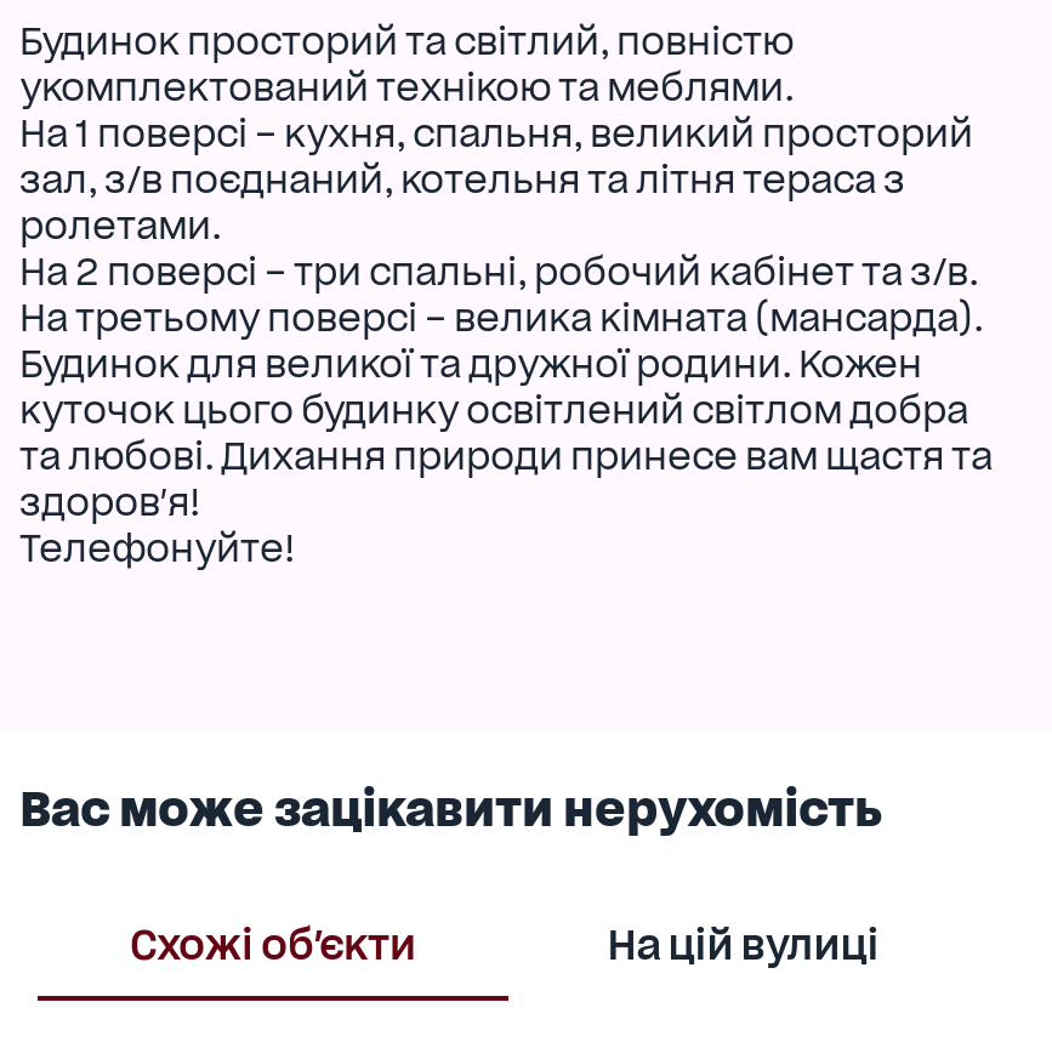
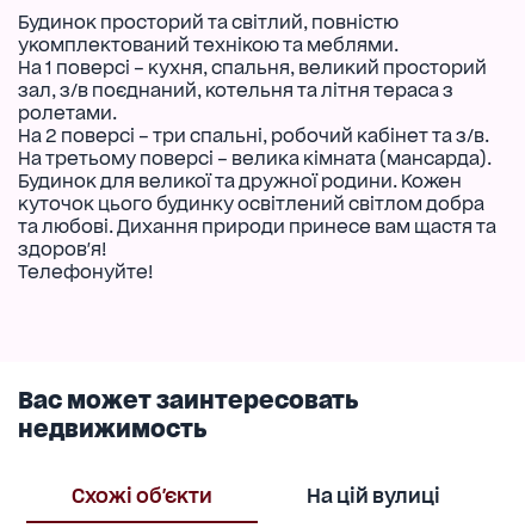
- Вас може зацікавити нерухомість
+ Вас может заинтересовать
+ недвижимость
